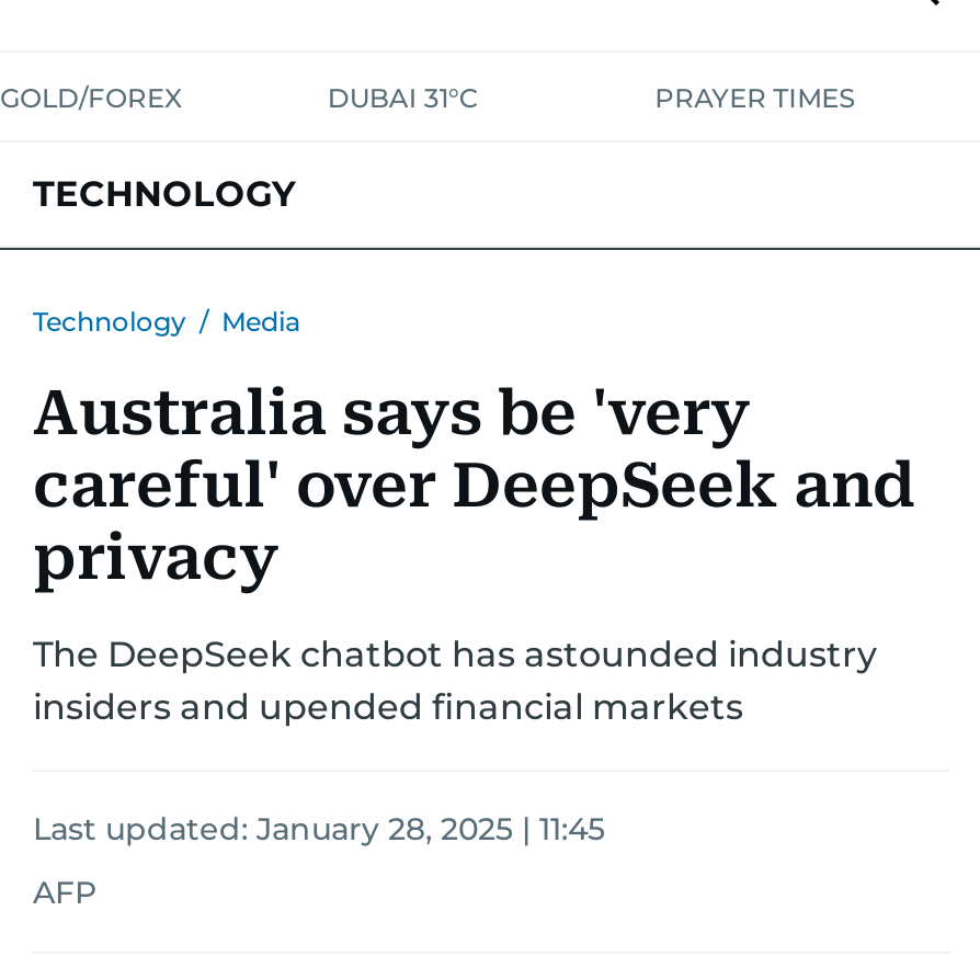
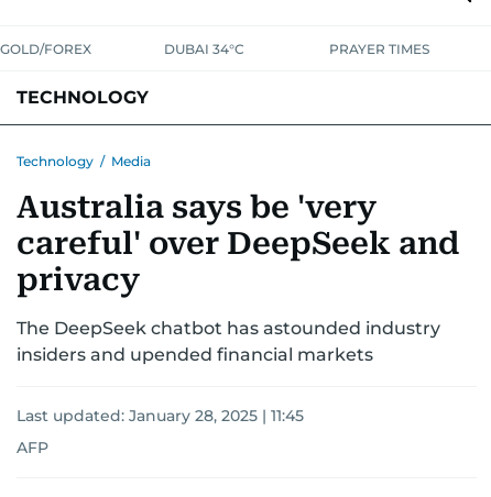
- DUBAI 31°C
+ DUBAI 34°C
